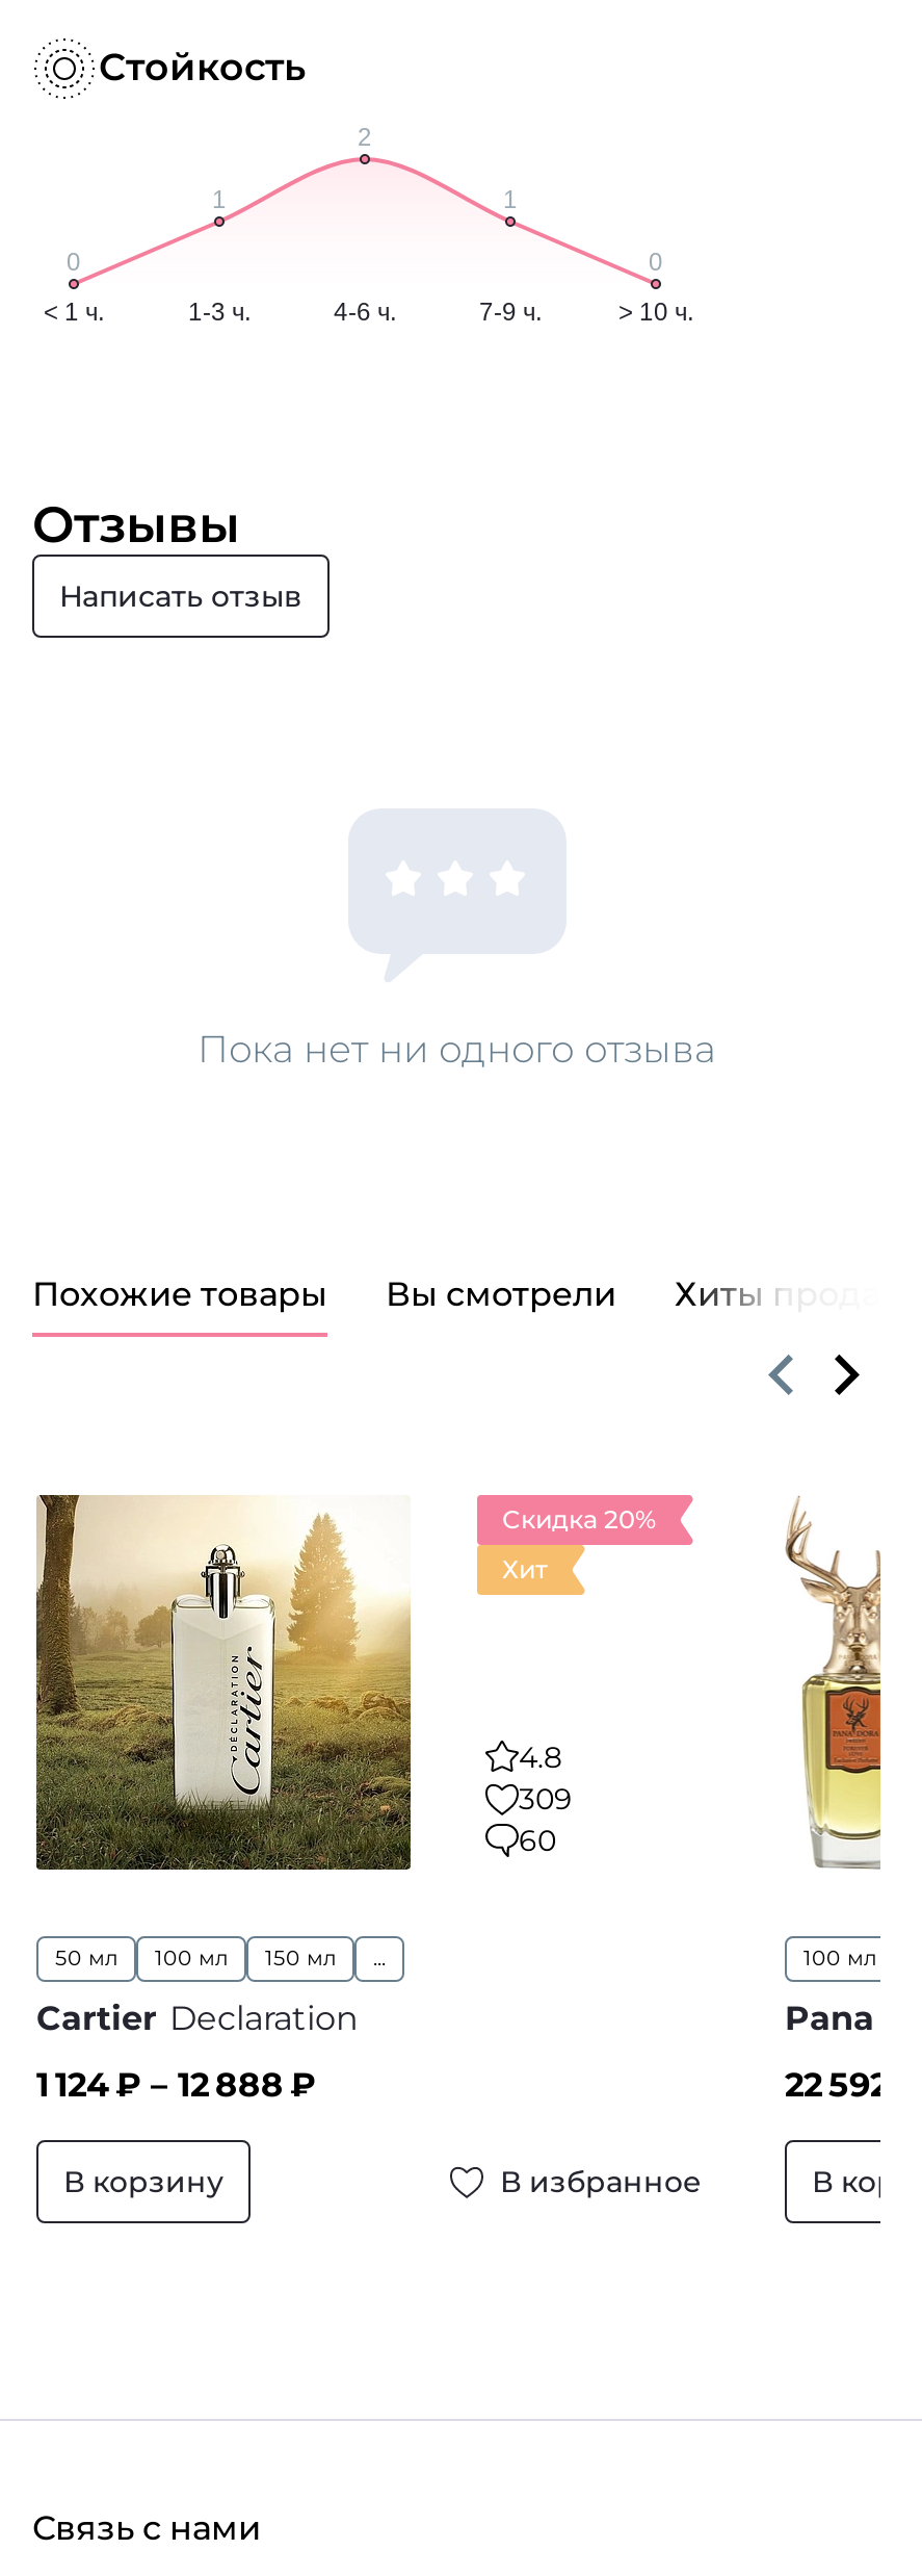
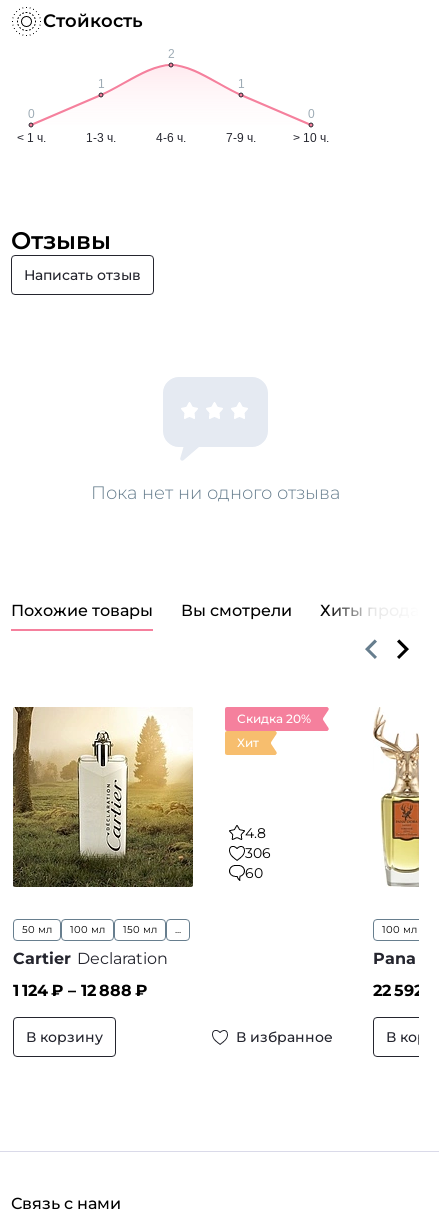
- 309
+ 306
